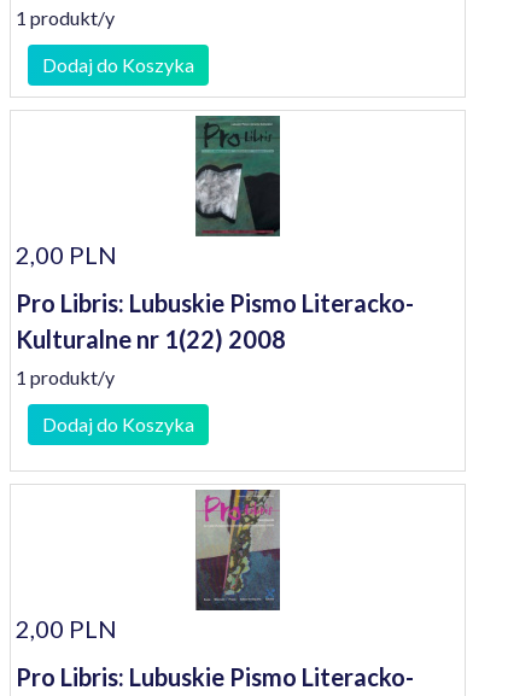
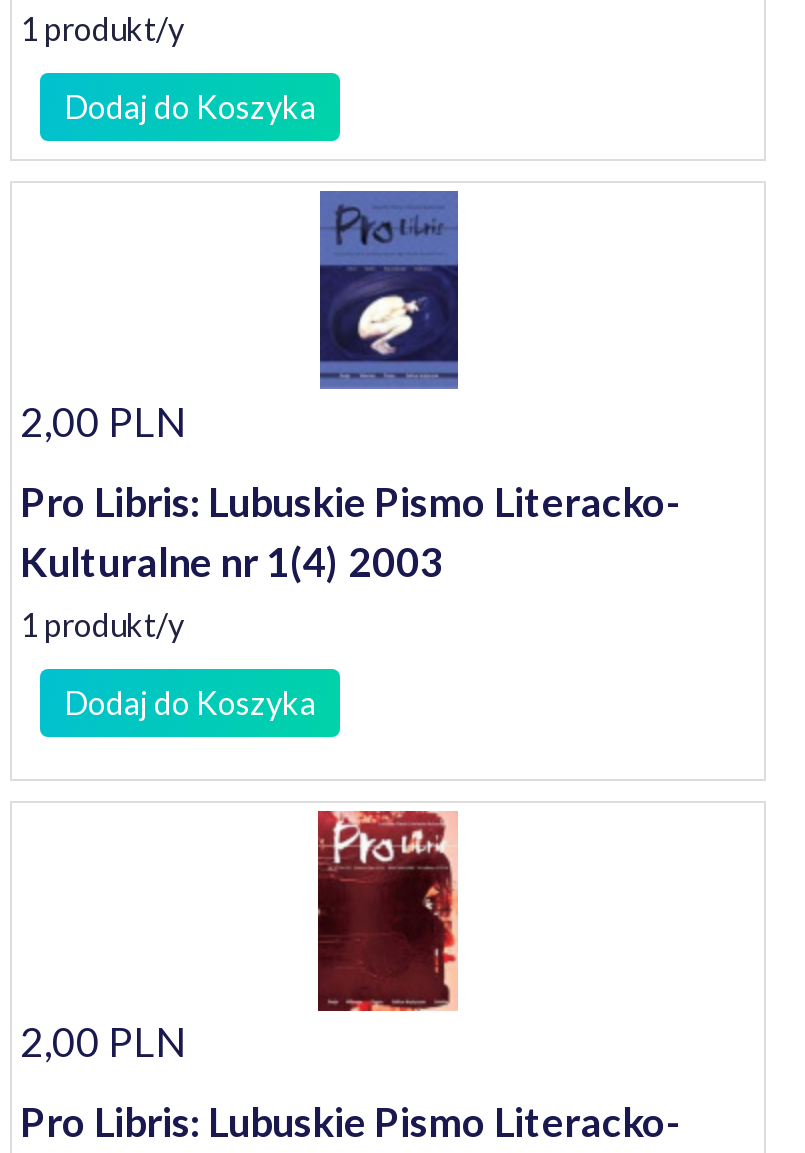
- [image]
+ [image]

- Kulturalne nr 1(22) 2008
+ Kulturalne nr 1(4) 2003

- [image]
+ [image]
